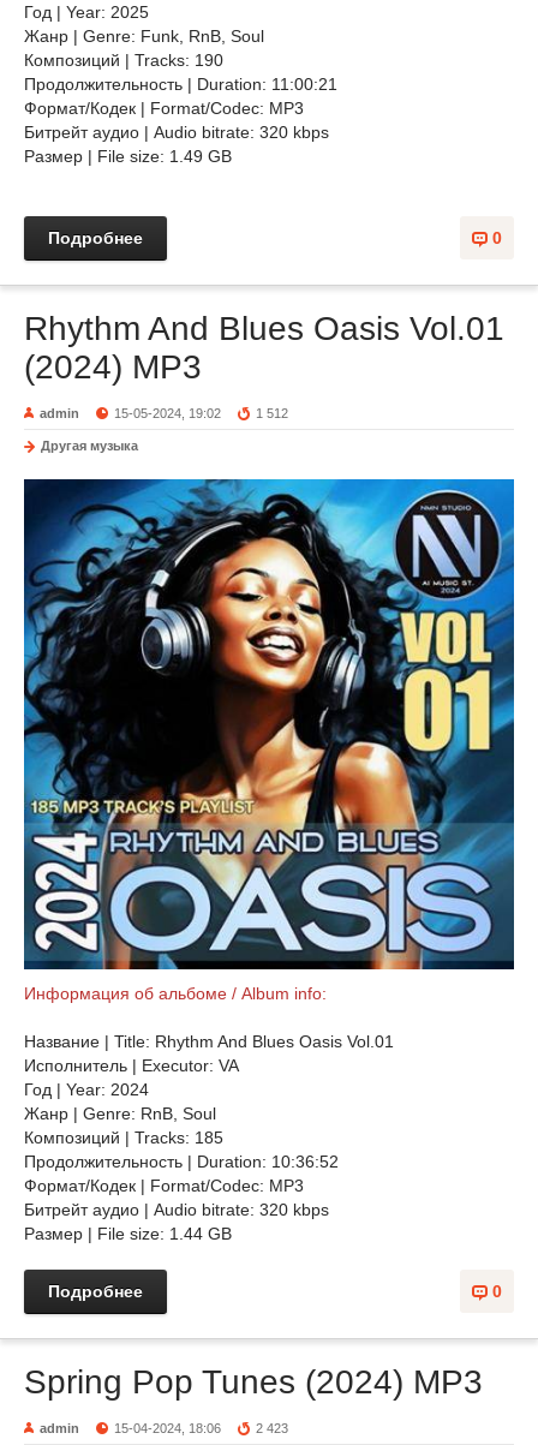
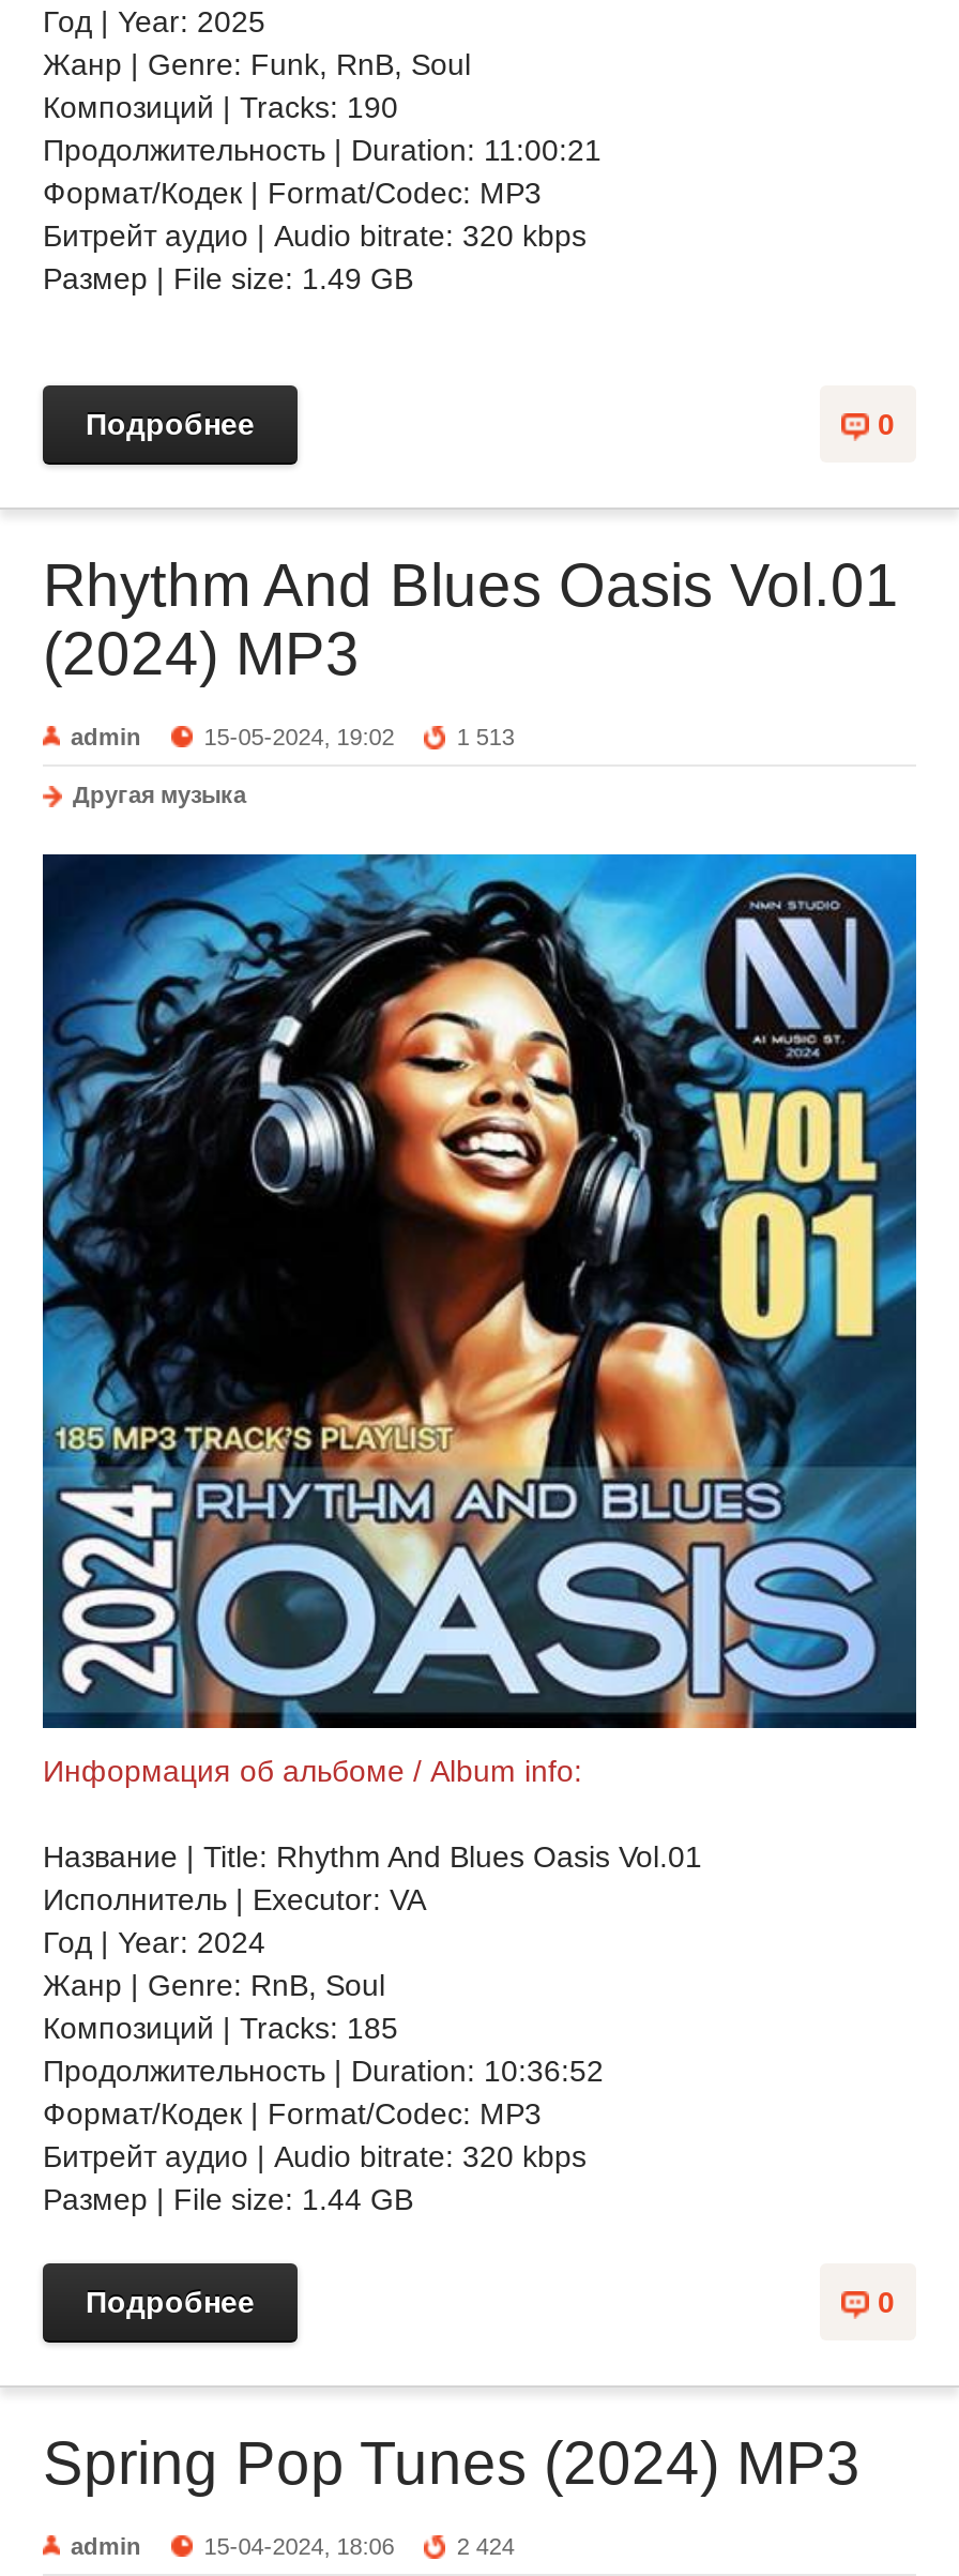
- 1 512
+ 1 513

- 2 423
+ 2 424
